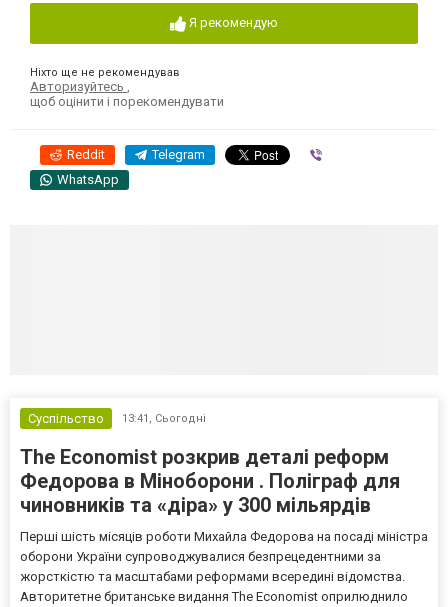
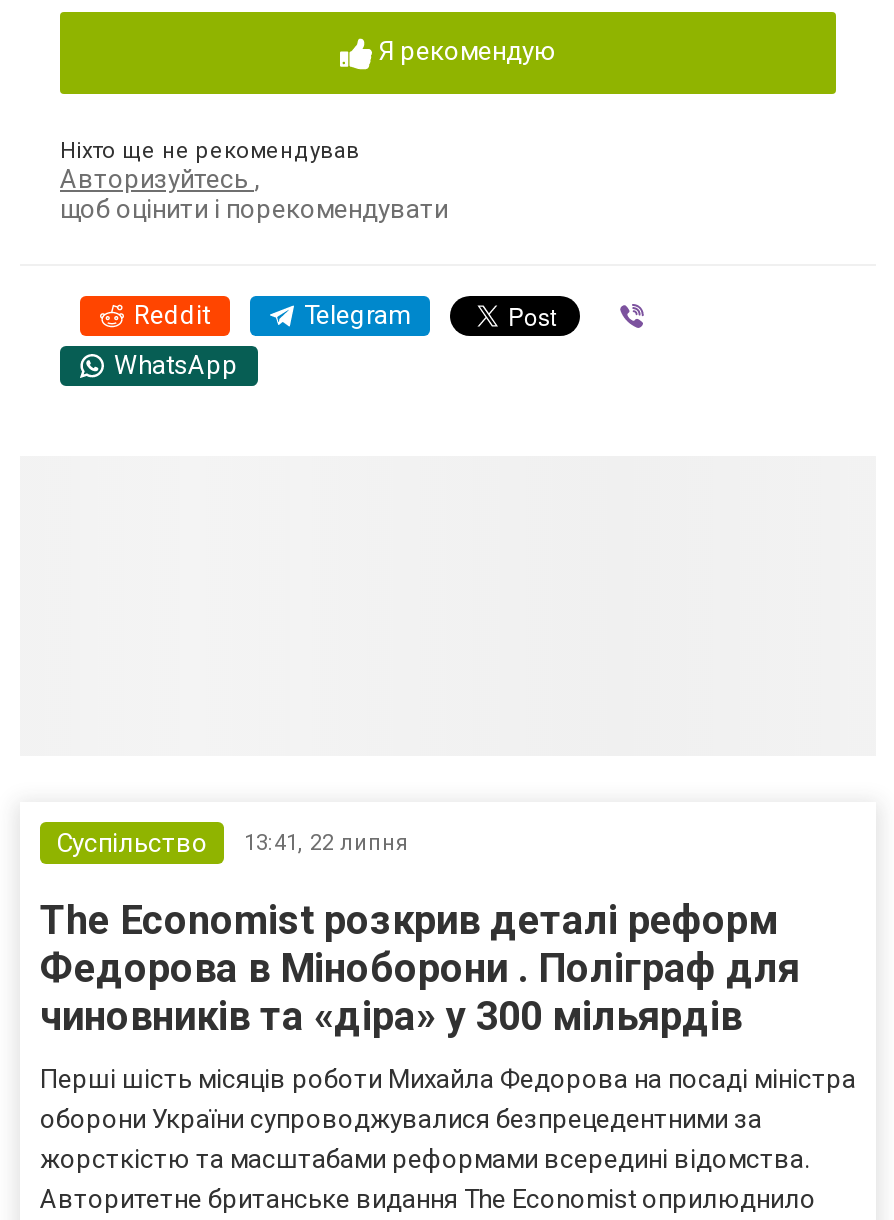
- Суспільство 13:41, Сьогодні
+ Суспільство 13:41, 22 липня
